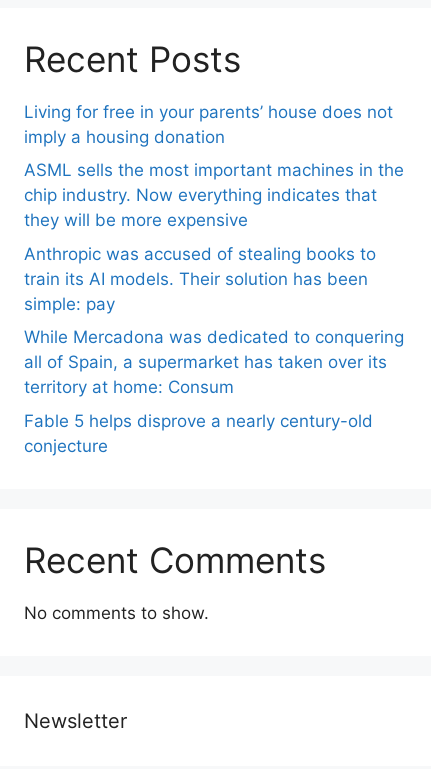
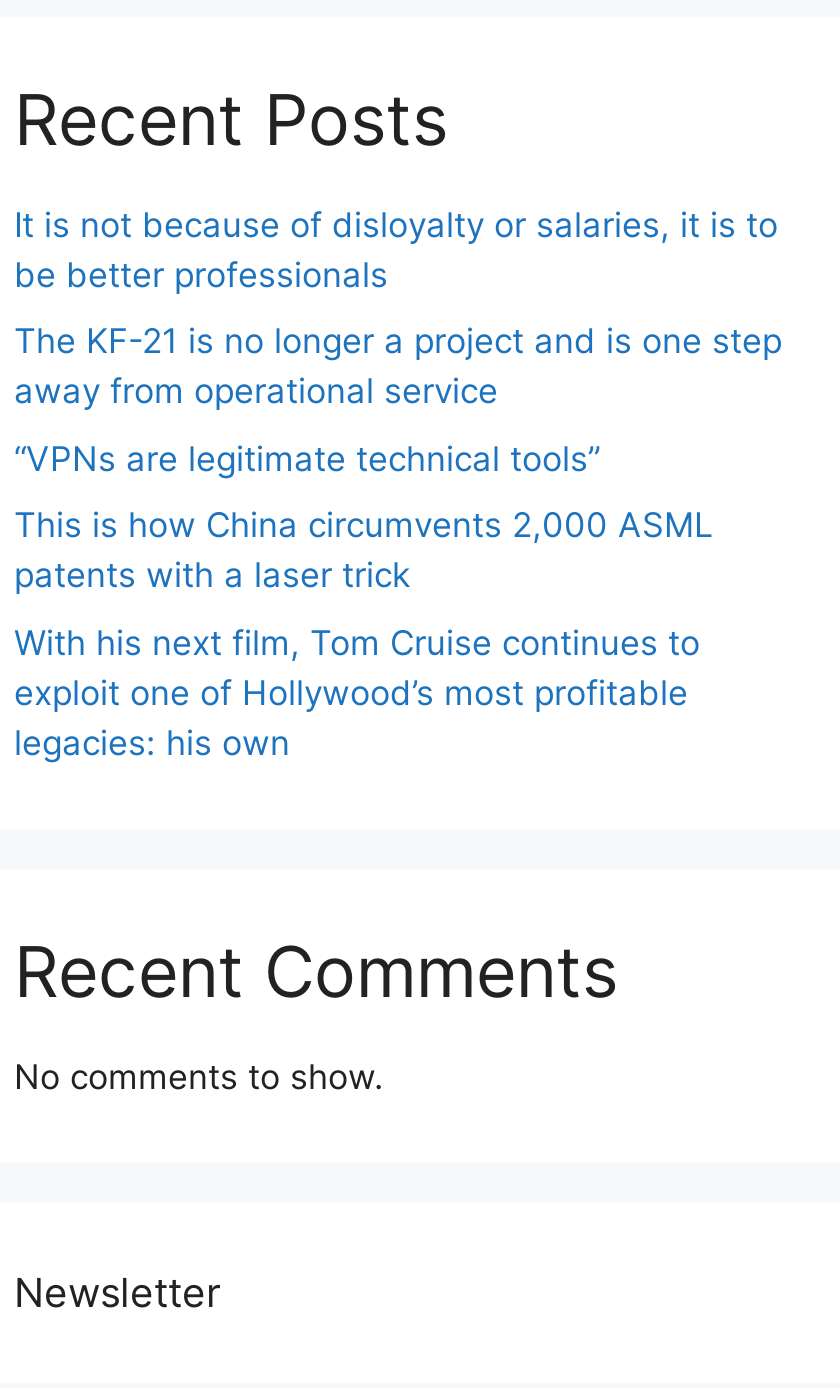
- Living for free in your parents’ house does not
- imply a housing donation
+ It is not because of disloyalty or salaries, it is to
+ be better professionals

- ASML sells the most important machines in the
- chip industry. Now everything indicates that
- they will be more expensive
+ The KF-21 is no longer a project and is one step
+ away from operational service

- Anthropic was accused of stealing books to
- train its AI models. Their solution has been
- simple: pay
+ “VPNs are legitimate technical tools”

- While Mercadona was dedicated to conquering
- all of Spain, a supermarket has taken over its
- territory at home: Consum
+ This is how China circumvents 2,000 ASML
+ patents with a laser trick

- Fable 5 helps disprove a nearly century-old
- conjecture
+ With his next film, Tom Cruise continues to
+ exploit one of Hollywood’s most profitable
+ legacies: his own
